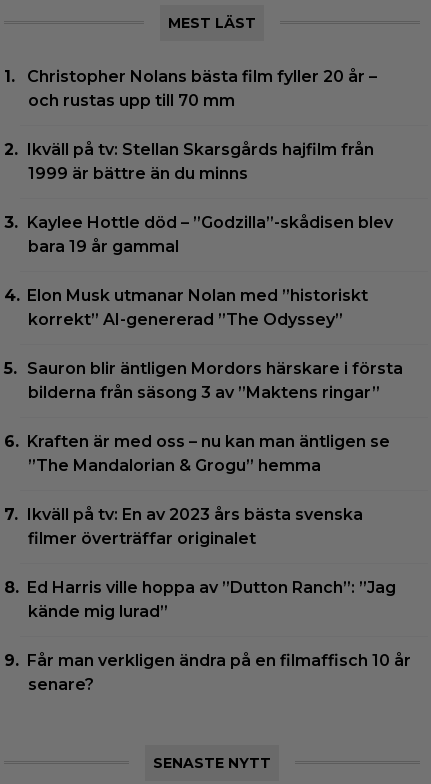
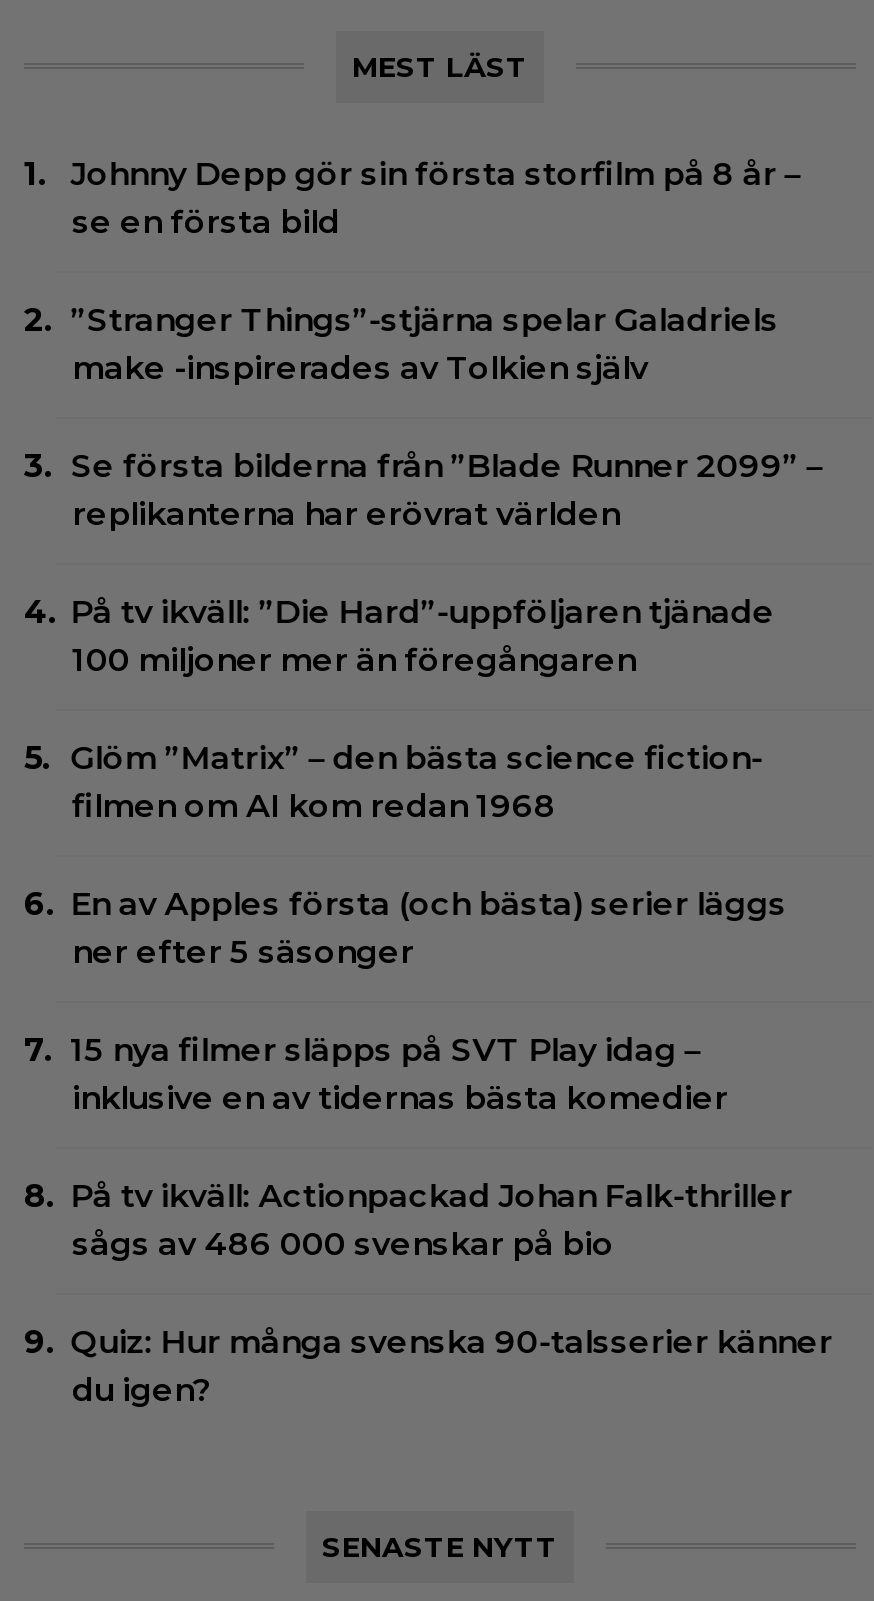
- Christopher Nolans bästa film fyller 20 år –
- och rustas upp till 70 mm
+ Johnny Depp gör sin första storfilm på 8 år –
+ se en första bild

- Ikväll på tv: Stellan Skarsgårds hajfilm från
- 1999 är bättre än du minns
+ ”Stranger Things”-stjärna spelar Galadriels
+ make -inspirerades av Tolkien själv

- Kaylee Hottle död – ”Godzilla”-skådisen blev
- bara 19 år gammal
+ Se första bilderna från ”Blade Runner 2099” –
+ replikanterna har erövrat världen

- Elon Musk utmanar Nolan med ”historiskt
- korrekt” AI-genererad ”The Odyssey”
+ På tv ikväll: ”Die Hard”-uppföljaren tjänade
+ 100 miljoner mer än föregångaren

- Sauron blir äntligen Mordors härskare i första
- bilderna från säsong 3 av ”Maktens ringar”
+ Glöm ”Matrix” – den bästa science fiction-
+ filmen om AI kom redan 1968

- Kraften är med oss – nu kan man äntligen se
- ”The Mandalorian & Grogu” hemma
+ En av Apples första (och bästa) serier läggs
+ ner efter 5 säsonger

- Ikväll på tv: En av 2023 års bästa svenska
- filmer överträffar originalet
+ 15 nya filmer släpps på SVT Play idag –
+ inklusive en av tidernas bästa komedier

- Ed Harris ville hoppa av ”Dutton Ranch”: ”Jag
- kände mig lurad”
+ På tv ikväll: Actionpackad Johan Falk-thriller
+ sågs av 486 000 svenskar på bio

- Får man verkligen ändra på en filmaffisch 10 år
- senare?
+ Quiz: Hur många svenska 90-talsserier känner
+ du igen?
